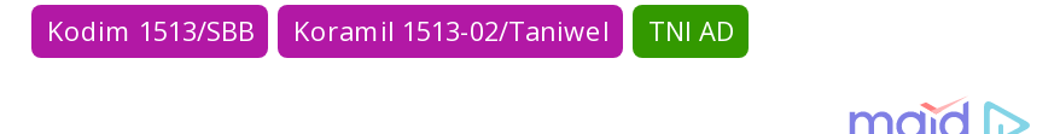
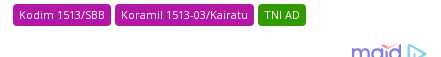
- Koramil 1513-02/Taniwel
+ Koramil 1513-03/Kairatu
